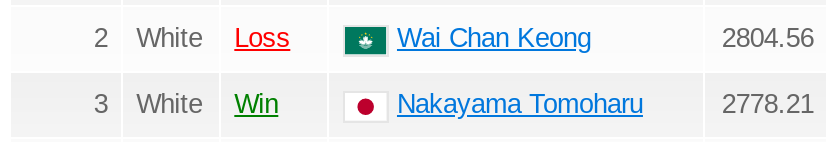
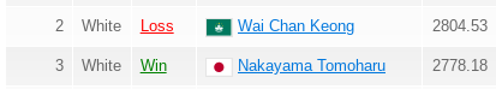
- 2804.56
+ 2804.53

- 2778.21
+ 2778.18
